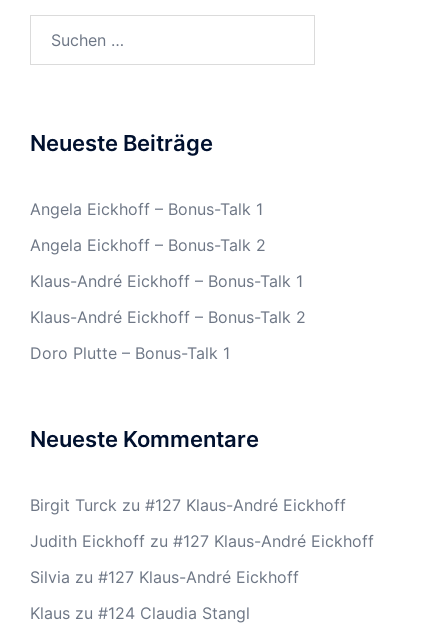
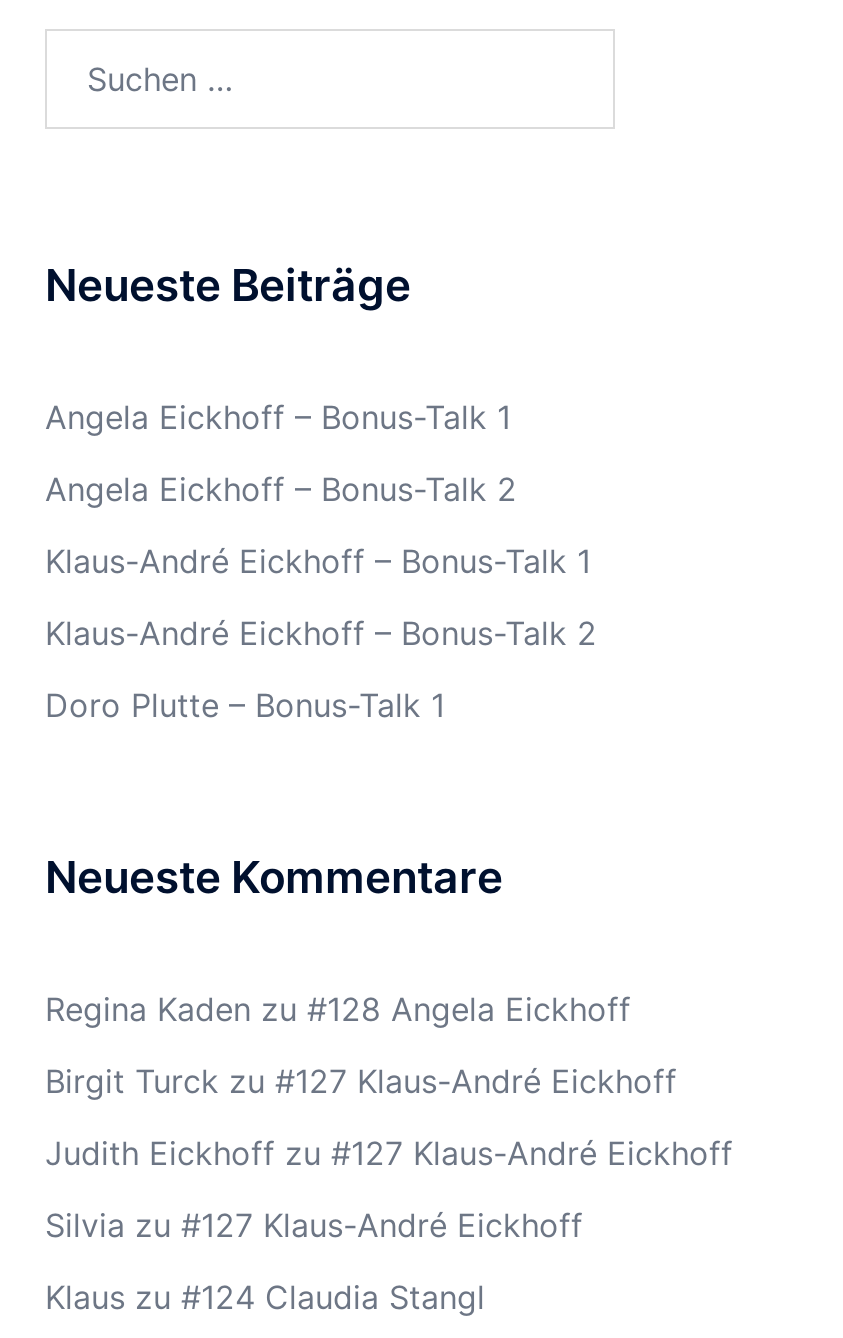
+ Regina Kaden zu #128 Angela Eickhoff
